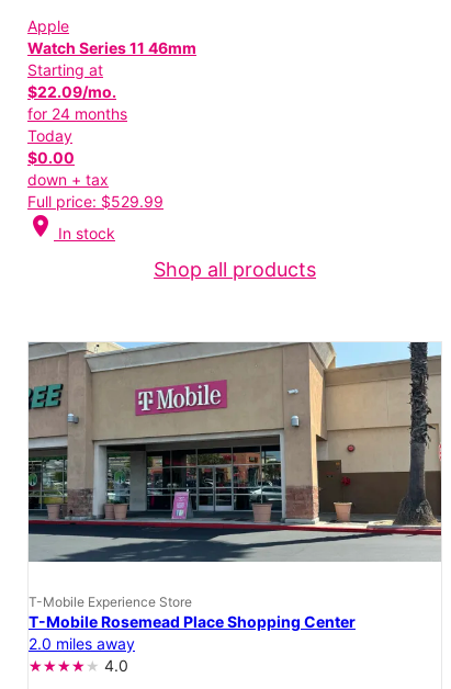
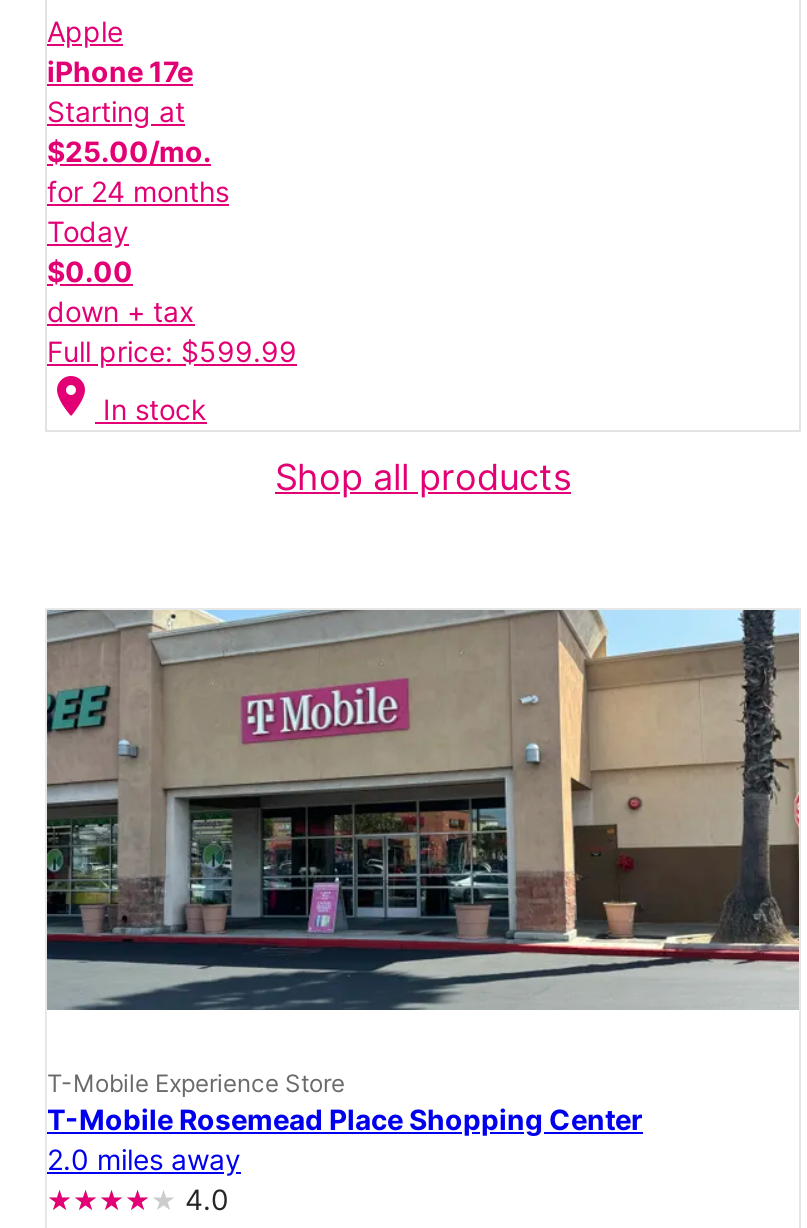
- Watch Series 11 46mm
+ iPhone 17e

- $22.09/mo.
+ $25.00/mo.

- Full price: $529.99
+ Full price: $599.99
